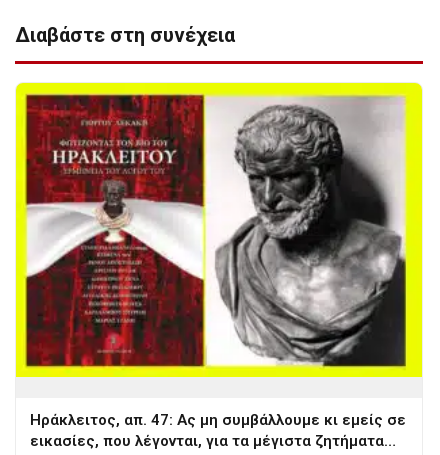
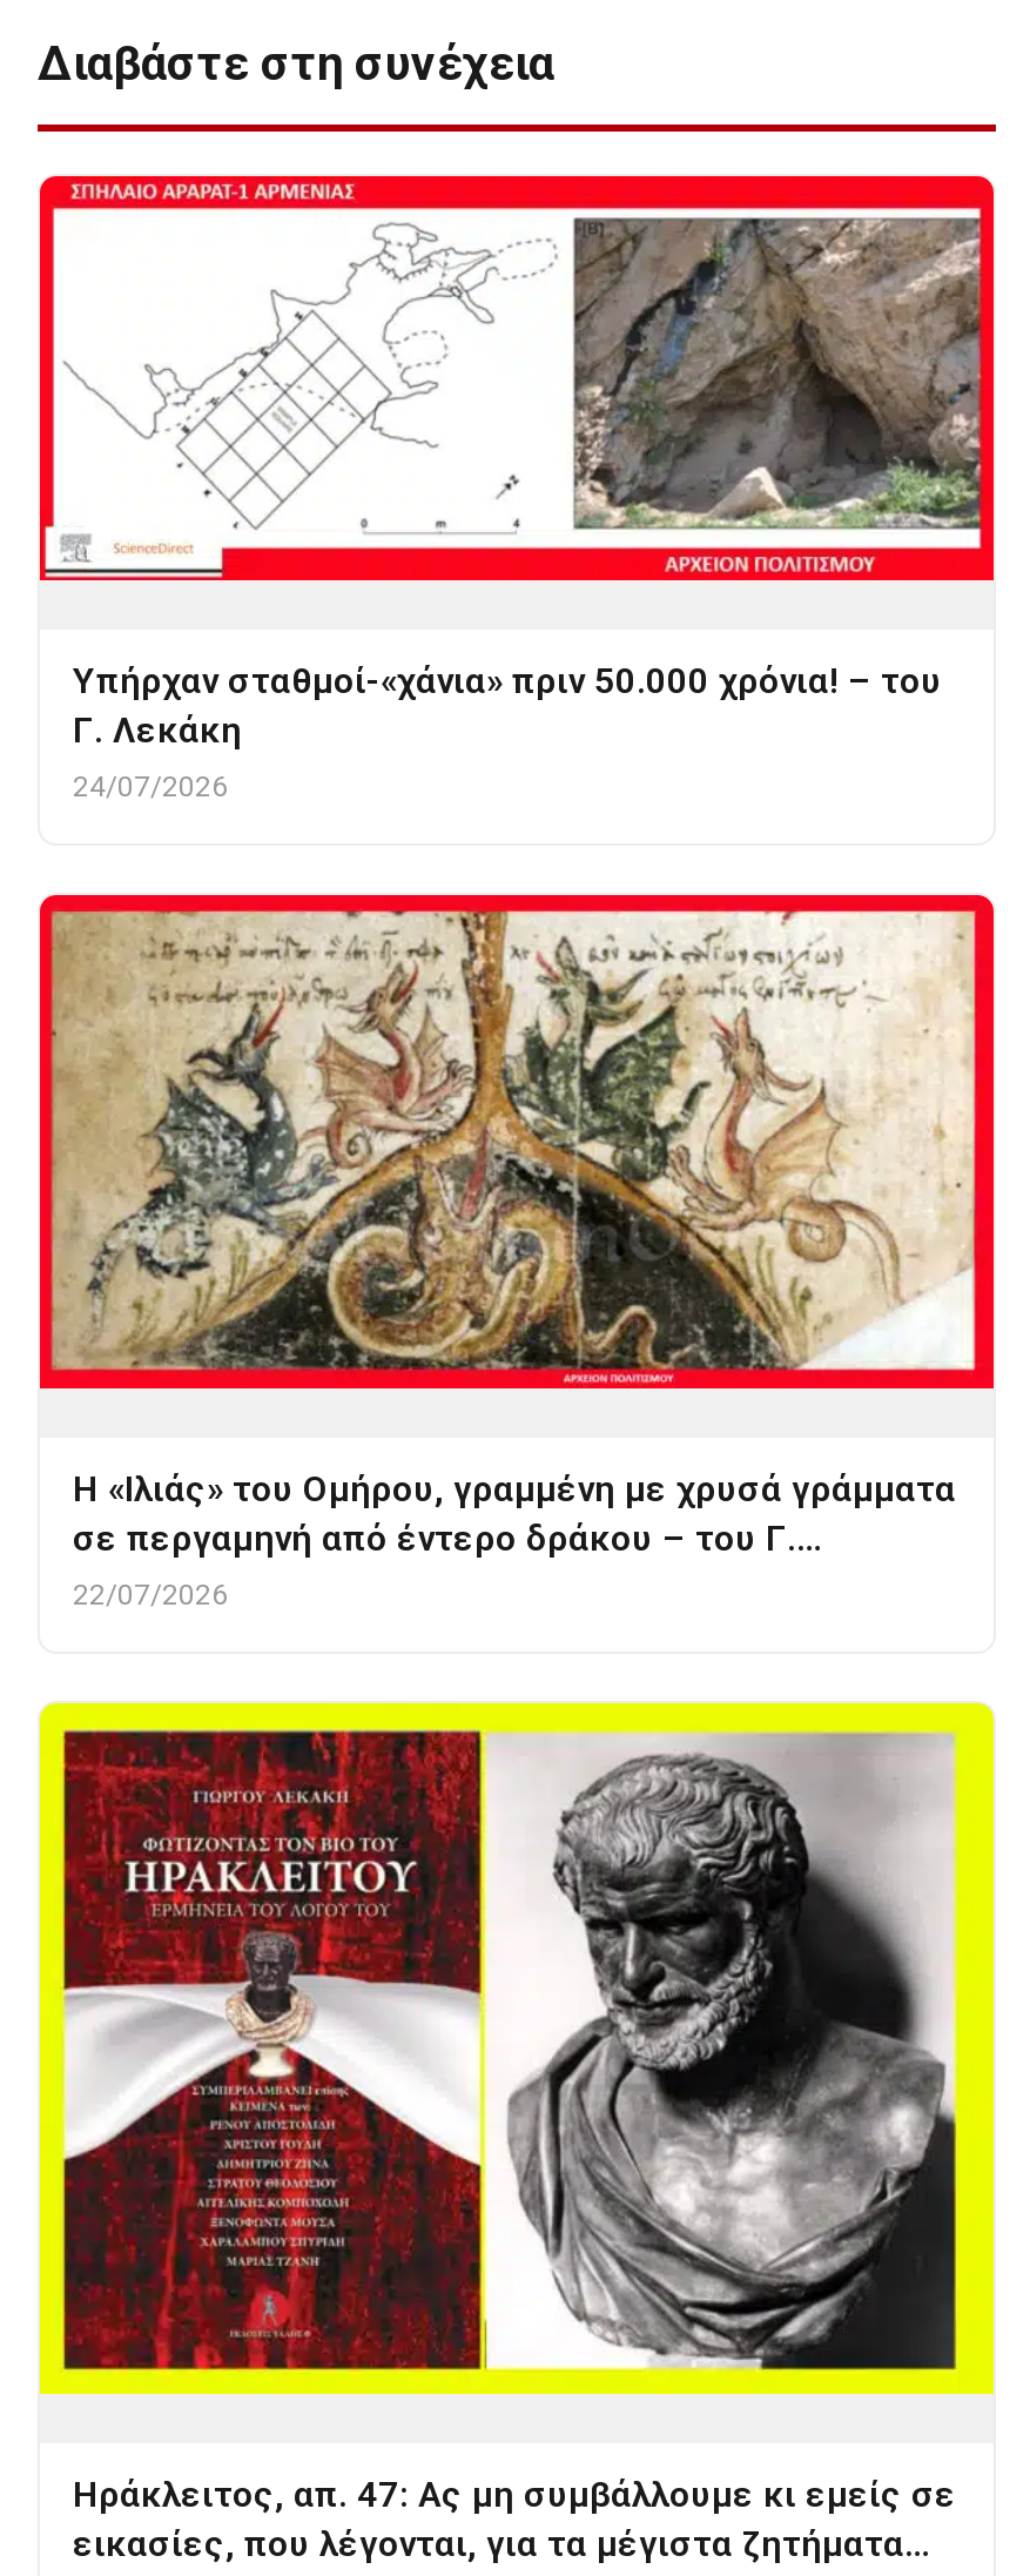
+ [image]
+ Υπήρχαν σταθμοί-«χάνια» πριν 50.000 χρόνια! – του
+ Γ. Λεκάκη
+ 24/07/2026

+ [image]
+ Η «Ιλιάς» του Ομήρου, γραμμένη με χρυσά γράμματα
+ σε περγαμηνή από έντερο δράκου – του Γ.…
+ 22/07/2026
